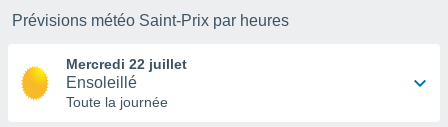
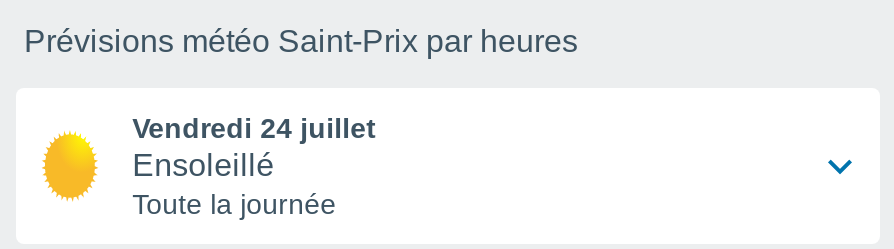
- Mercredi 22 juillet
+ Vendredi 24 juillet
